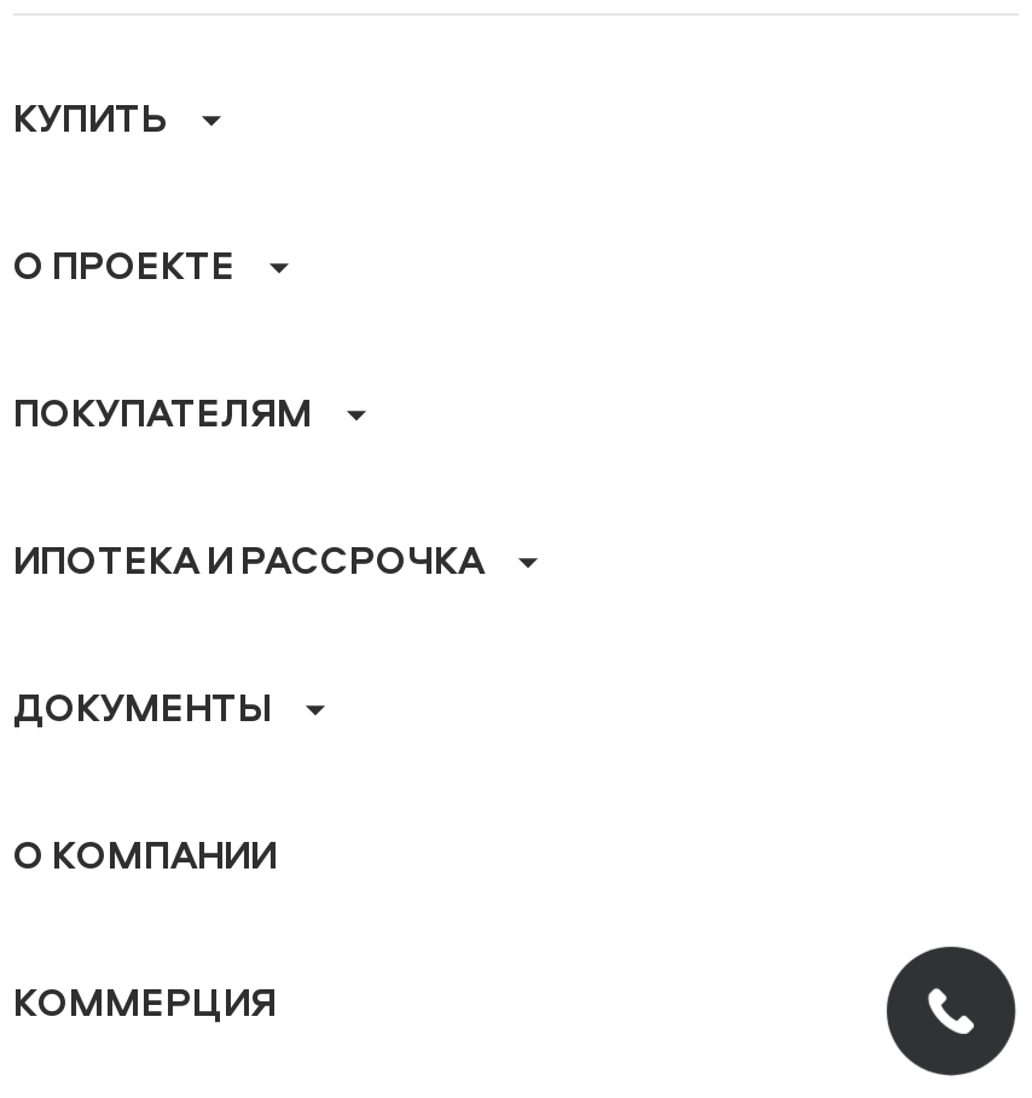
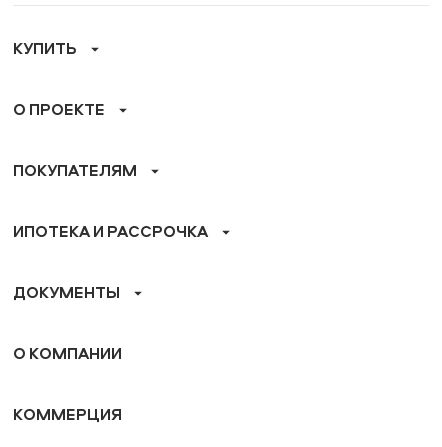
- [image]
